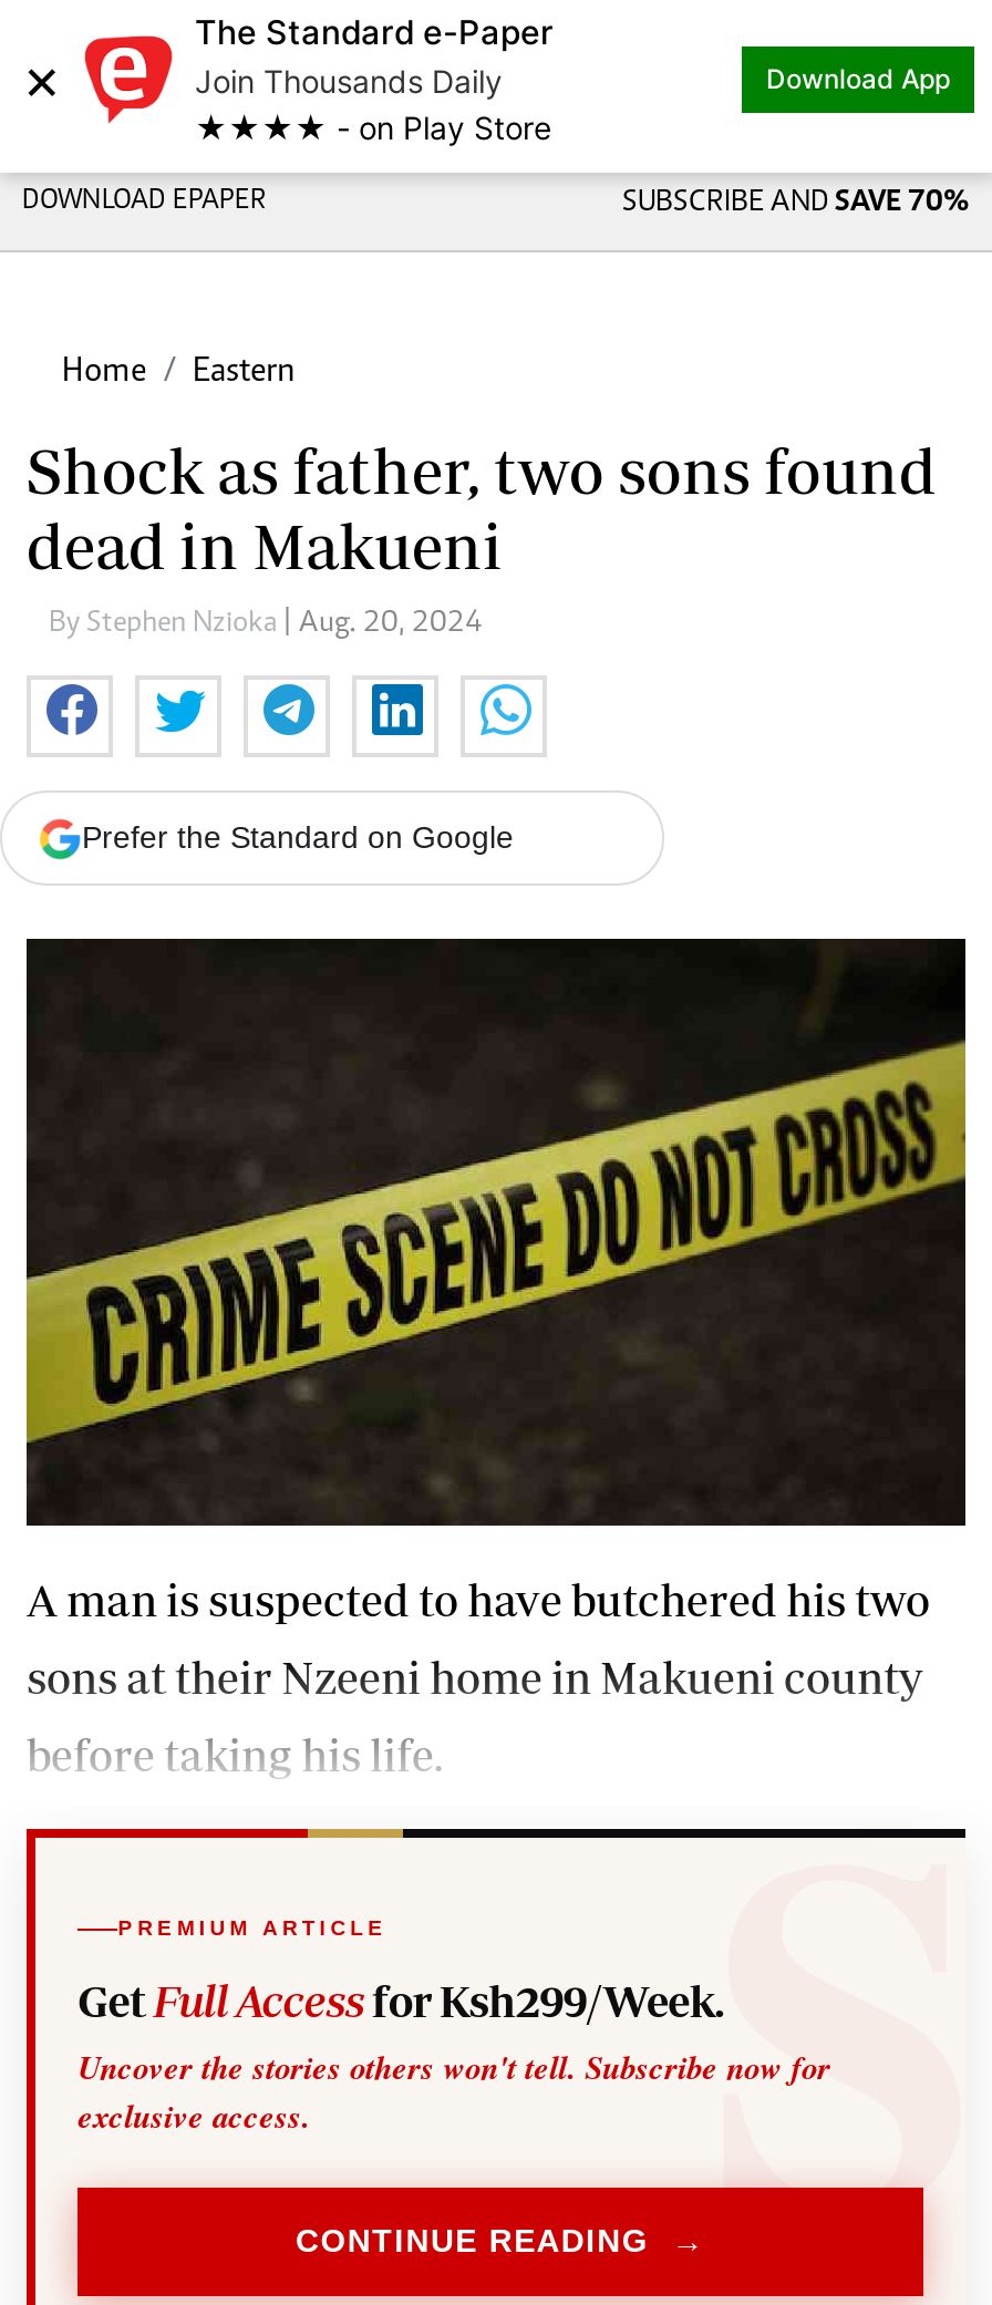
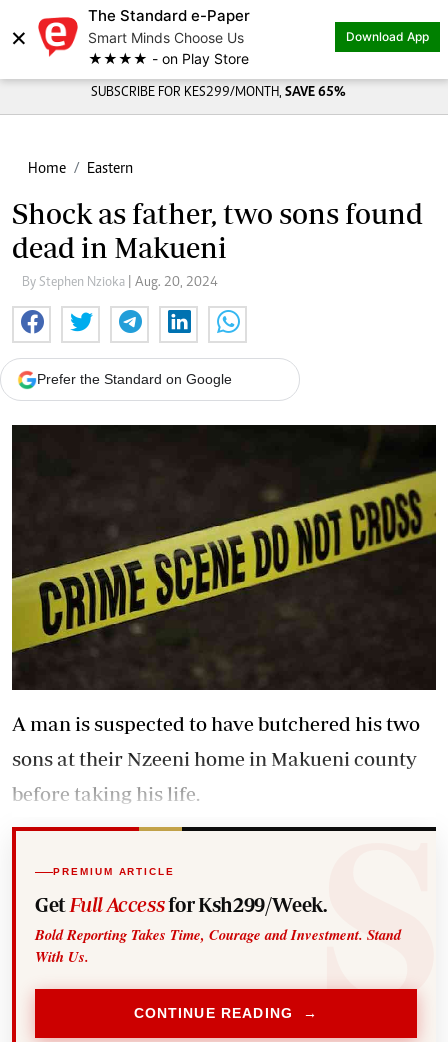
- Join Thousands Daily
+ Smart Minds Choose Us

- DOWNLOAD EPAPER
- SUBSCRIBE AND SAVE 70%
+ SUBSCRIBE FOR KES299/MONTH, SAVE 65%

- Uncover the stories others won't tell. Subscribe now for
- exclusive access.
+ Bold Reporting Takes Time, Courage and Investment. Stand
+ With Us.
